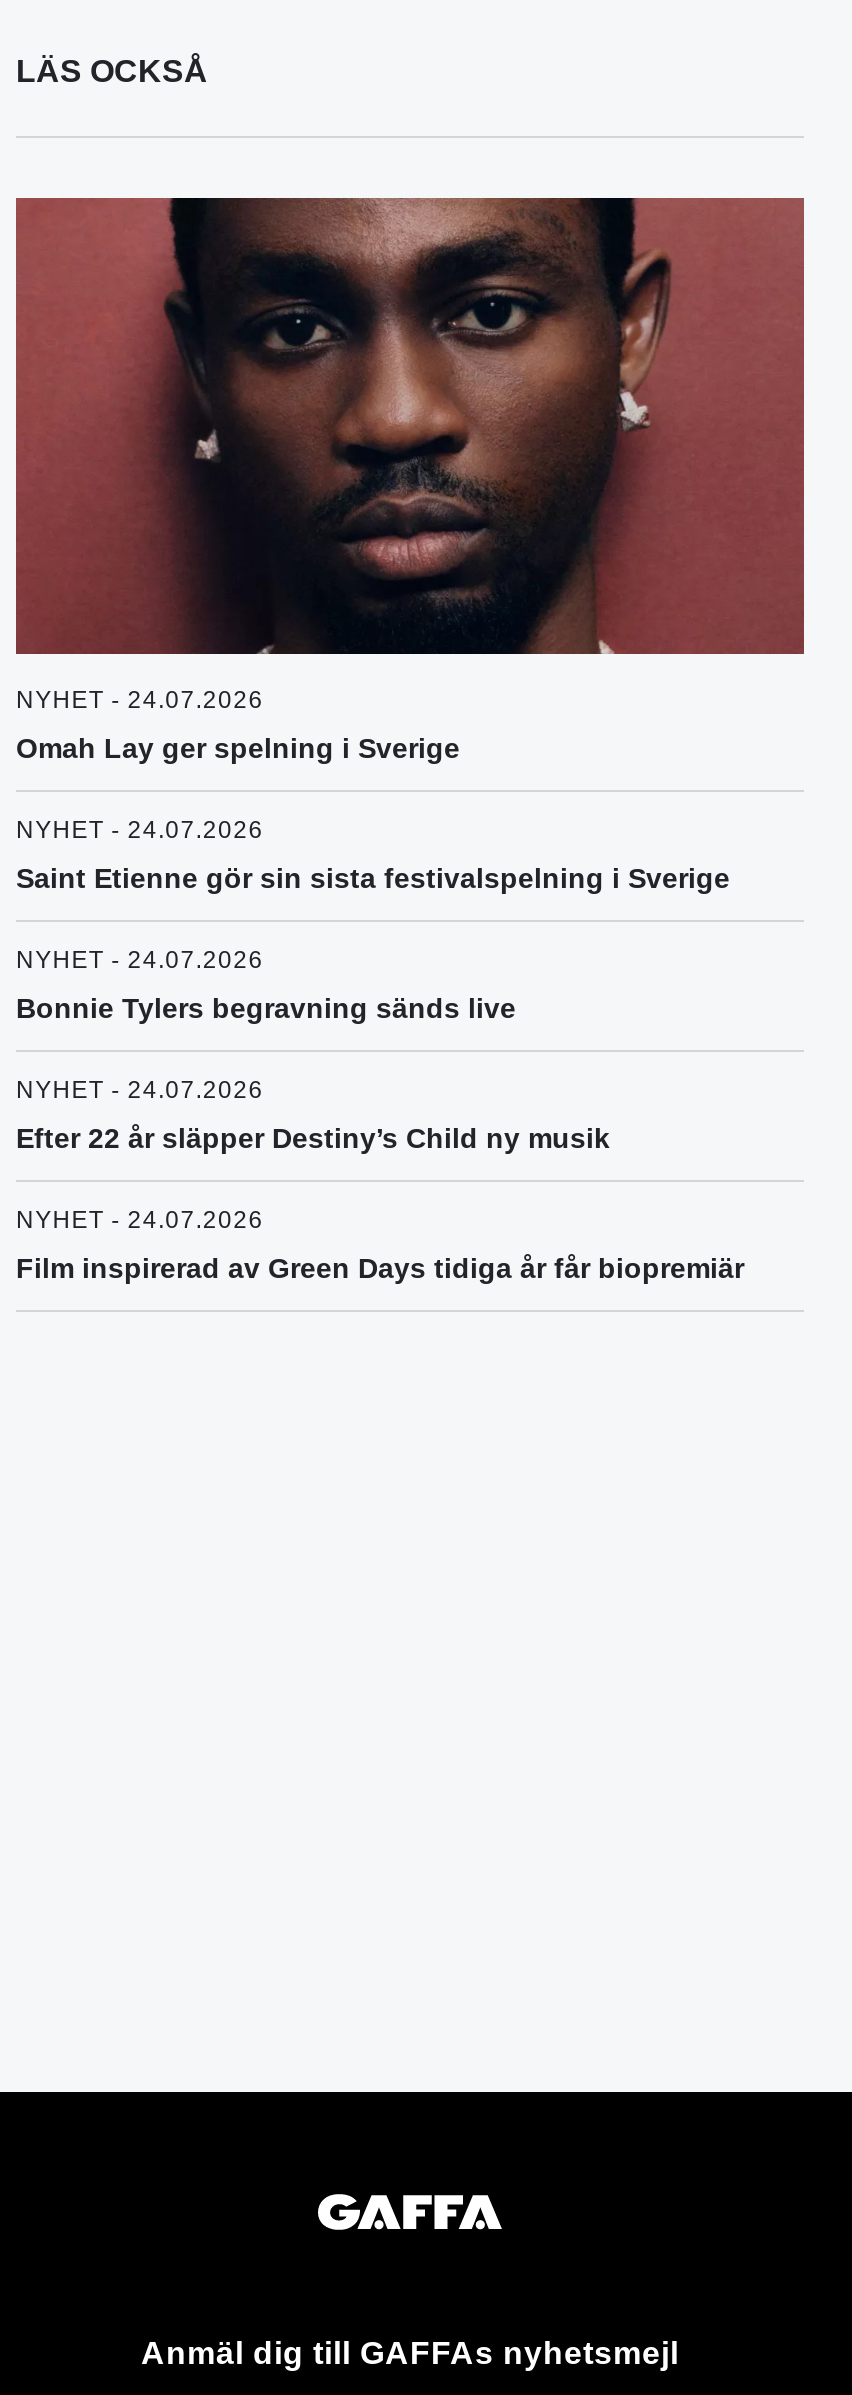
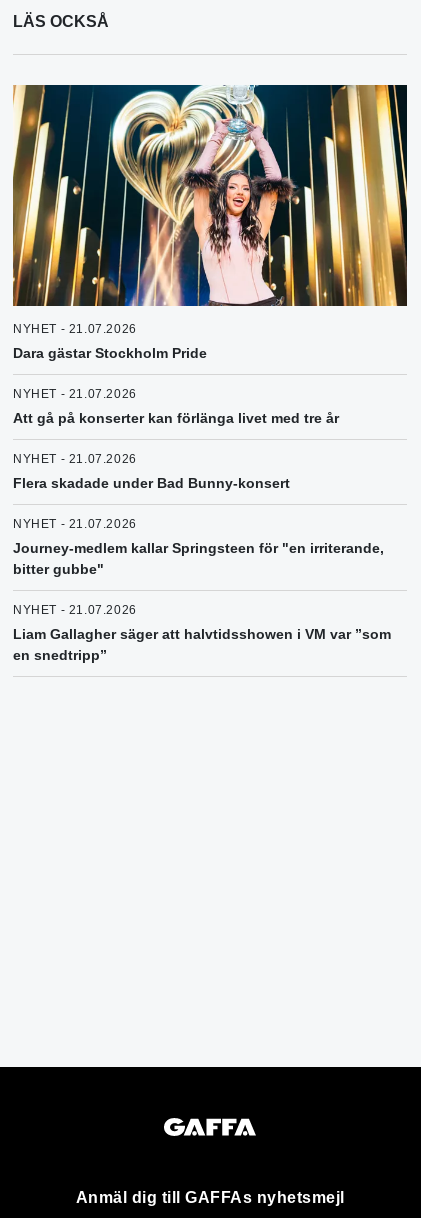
- [image]
- NYHET - 24.07.2026
+ [image]
+ NYHET - 21.07.2026

- Omah Lay ger spelning i Sverige
+ Dara gästar Stockholm Pride

- NYHET - 24.07.2026
+ NYHET - 21.07.2026

- Saint Etienne gör sin sista festivalspelning i Sverige
+ Att gå på konserter kan förlänga livet med tre år

- NYHET - 24.07.2026
+ NYHET - 21.07.2026

- Bonnie Tylers begravning sänds live
+ Flera skadade under Bad Bunny-konsert

- NYHET - 24.07.2026
+ NYHET - 21.07.2026

- Efter 22 år släpper Destiny’s Child ny musik
+ Journey-medlem kallar Springsteen för "en irriterande,
+ bitter gubbe"

- NYHET - 24.07.2026
+ NYHET - 21.07.2026

- Film inspirerad av Green Days tidiga år får biopremiär
+ Liam Gallagher säger att halvtidsshowen i VM var ”som
+ en snedtripp”
